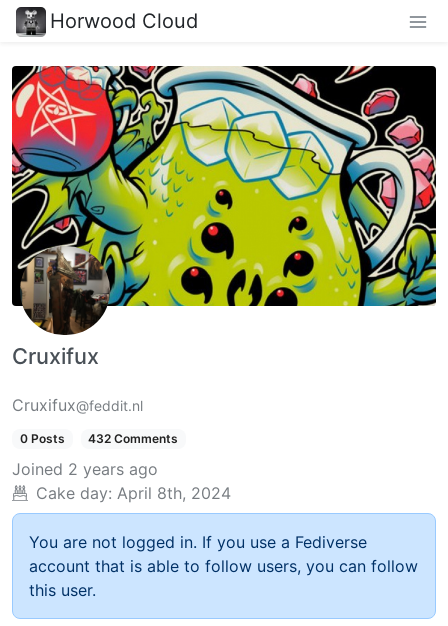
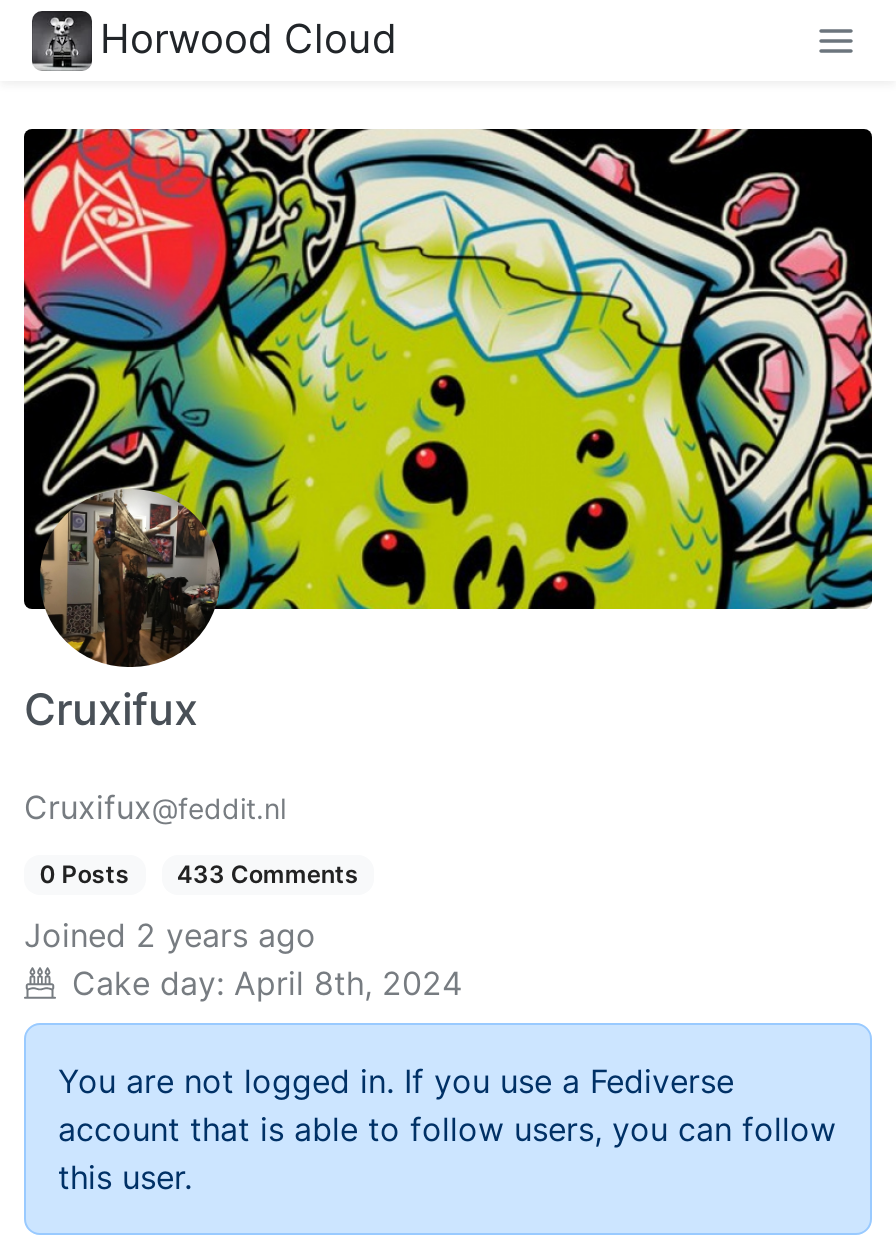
- 0 Posts 432 Comments
+ 0 Posts 433 Comments
